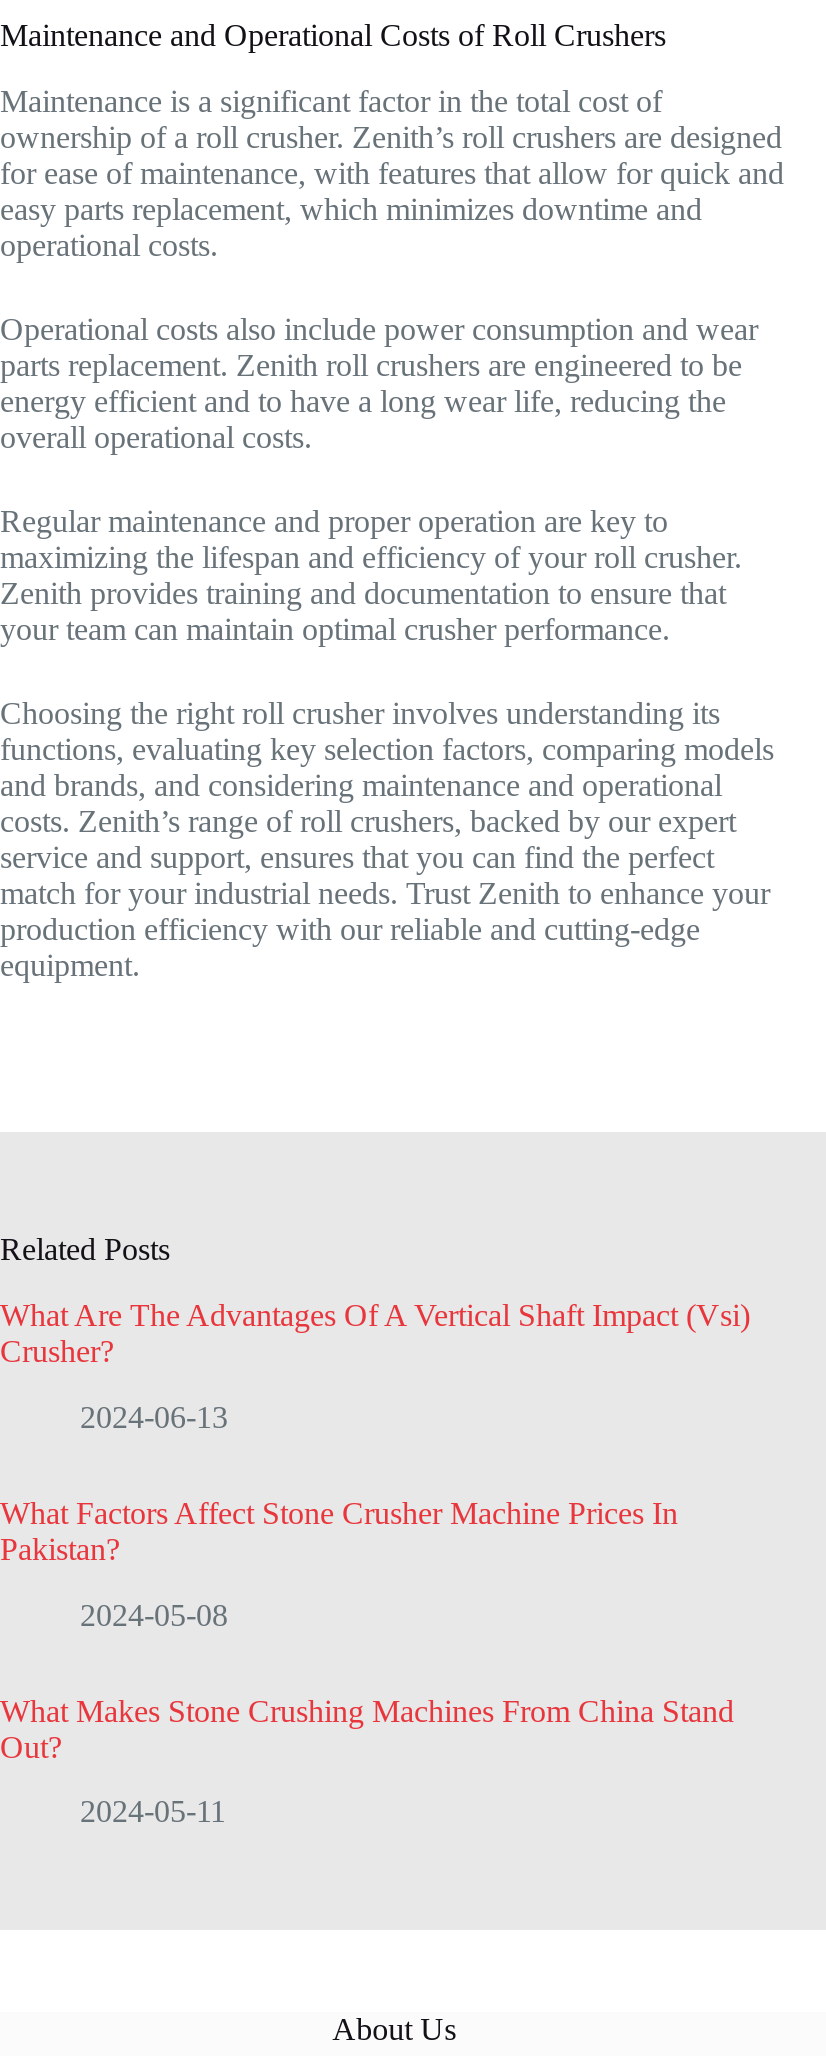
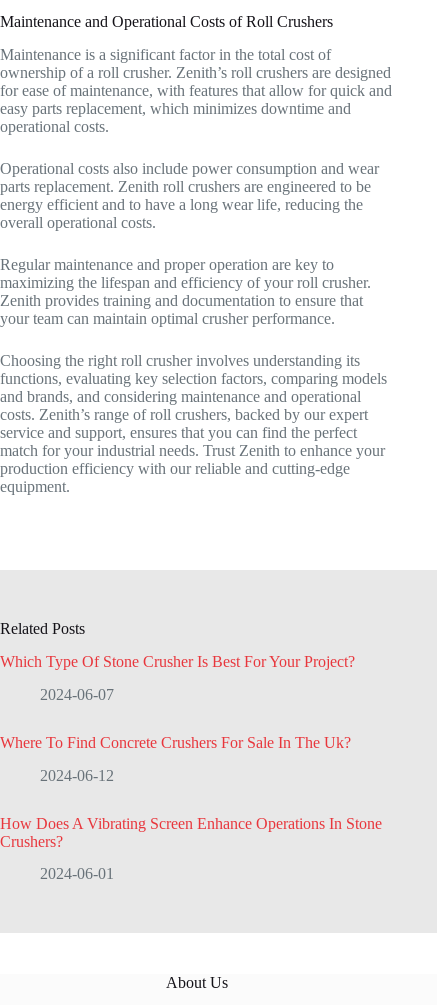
- What Are The Advantages Of A Vertical Shaft Impact (Vsi)
- Crusher?
+ Which Type Of Stone Crusher Is Best For Your Project?

- 2024-06-13
+ 2024-06-07

- What Factors Affect Stone Crusher Machine Prices In
- Pakistan?
+ Where To Find Concrete Crushers For Sale In The Uk?

- 2024-05-08
+ 2024-06-12

- What Makes Stone Crushing Machines From China Stand
- Out?
+ How Does A Vibrating Screen Enhance Operations In Stone
+ Crushers?

- 2024-05-11
+ 2024-06-01
